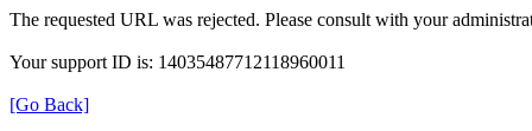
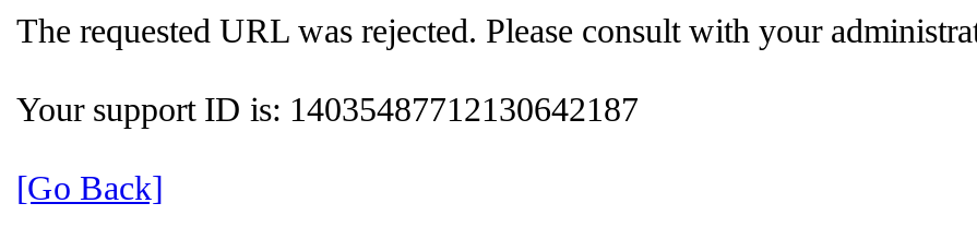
- Your support ID is: 14035487712118960011
+ Your support ID is: 14035487712130642187
